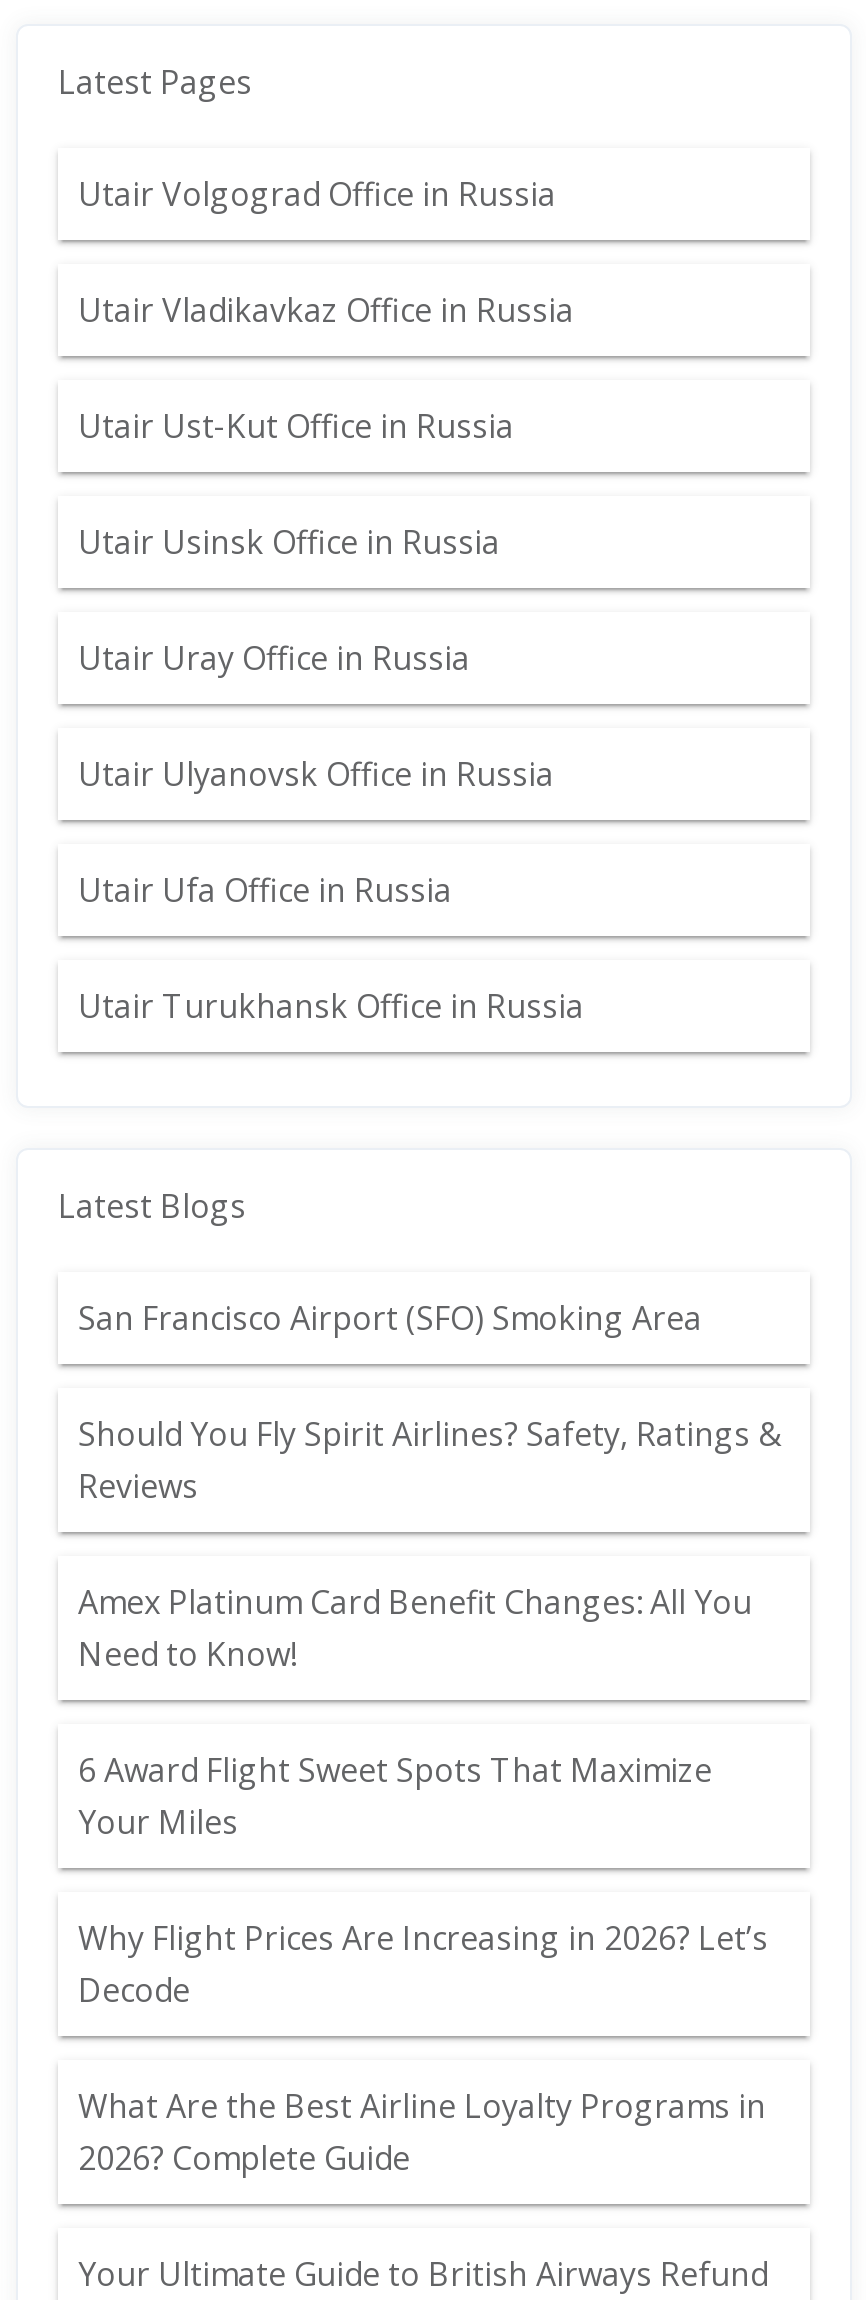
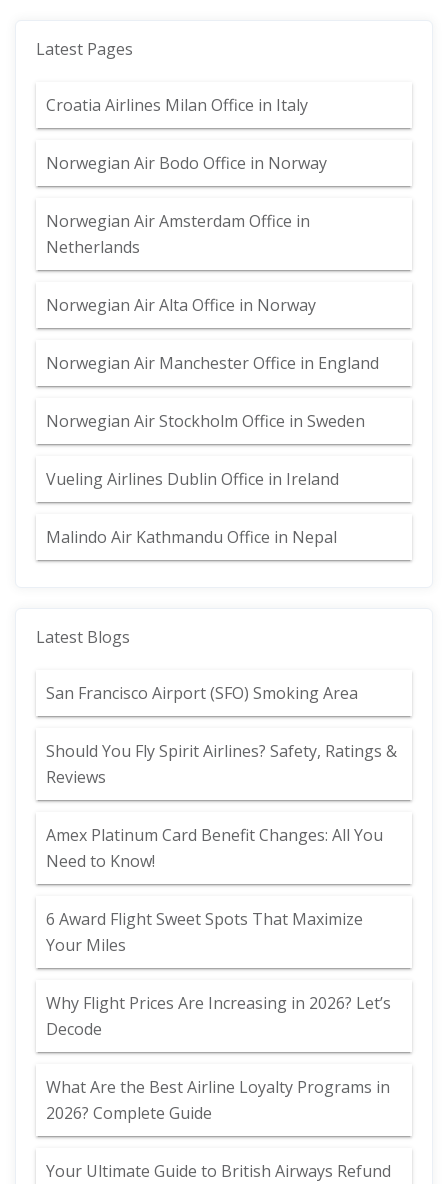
- Utair Volgograd Office in Russia
+ Croatia Airlines Milan Office in Italy

- Utair Vladikavkaz Office in Russia
+ Norwegian Air Bodo Office in Norway

- Utair Ust-Kut Office in Russia
+ Norwegian Air Amsterdam Office in
+ Netherlands

- Utair Usinsk Office in Russia
+ Norwegian Air Alta Office in Norway

- Utair Uray Office in Russia
+ Norwegian Air Manchester Office in England

- Utair Ulyanovsk Office in Russia
+ Norwegian Air Stockholm Office in Sweden

- Utair Ufa Office in Russia
+ Vueling Airlines Dublin Office in Ireland

- Utair Turukhansk Office in Russia
+ Malindo Air Kathmandu Office in Nepal
